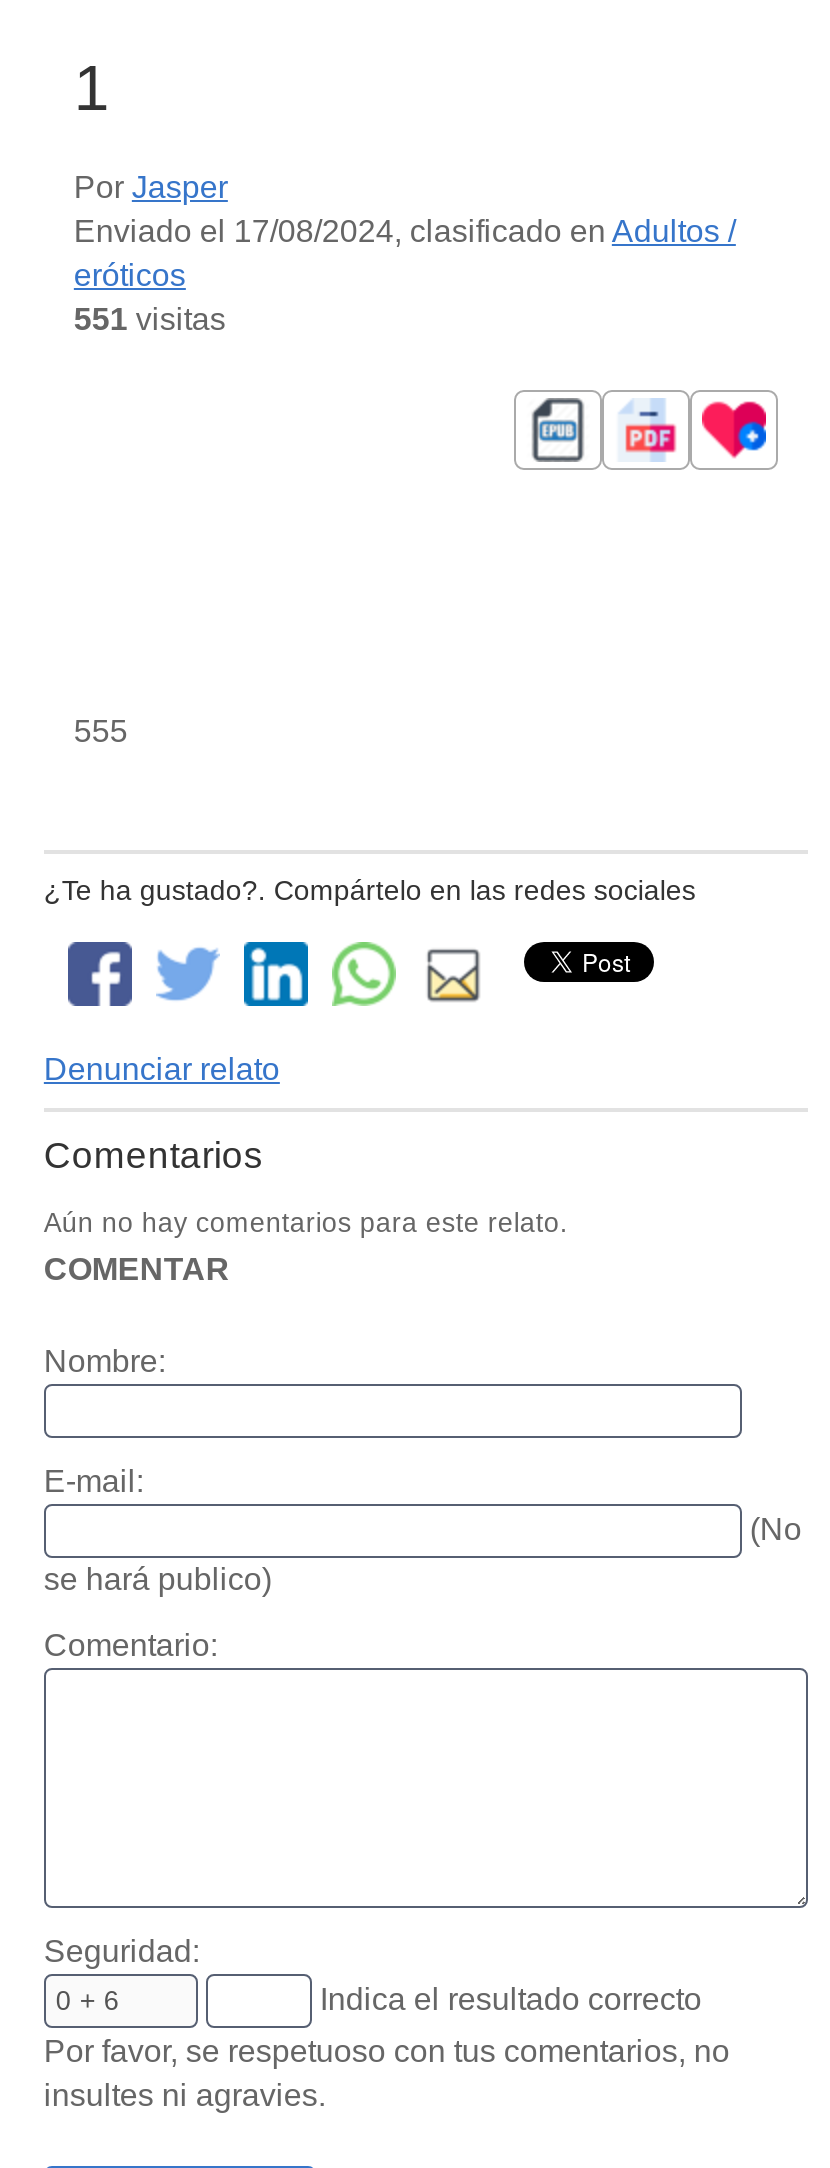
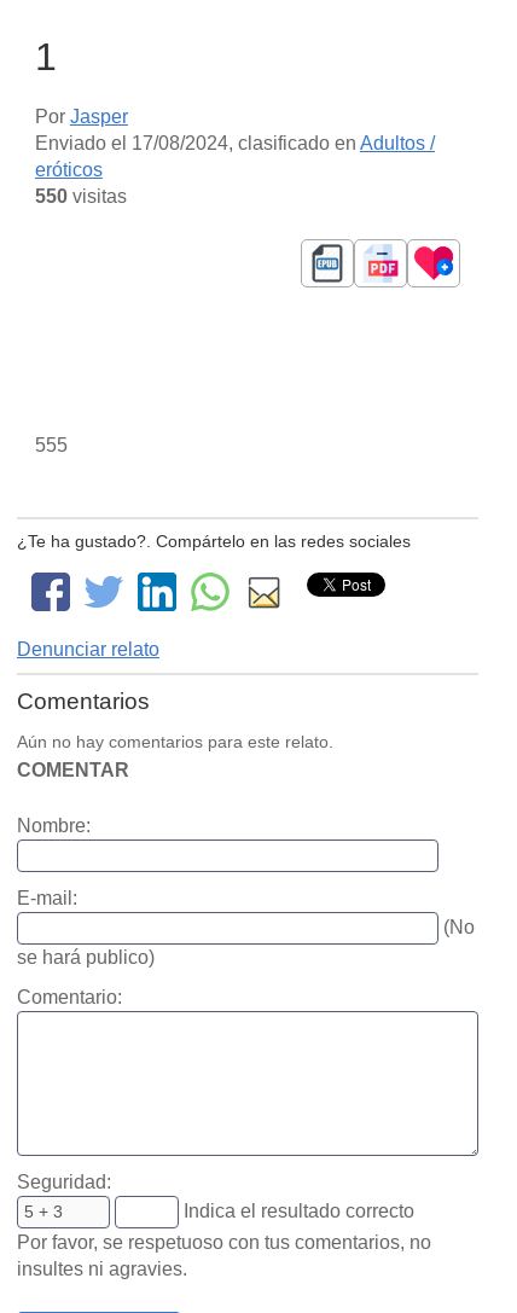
- 551 visitas
+ 550 visitas
